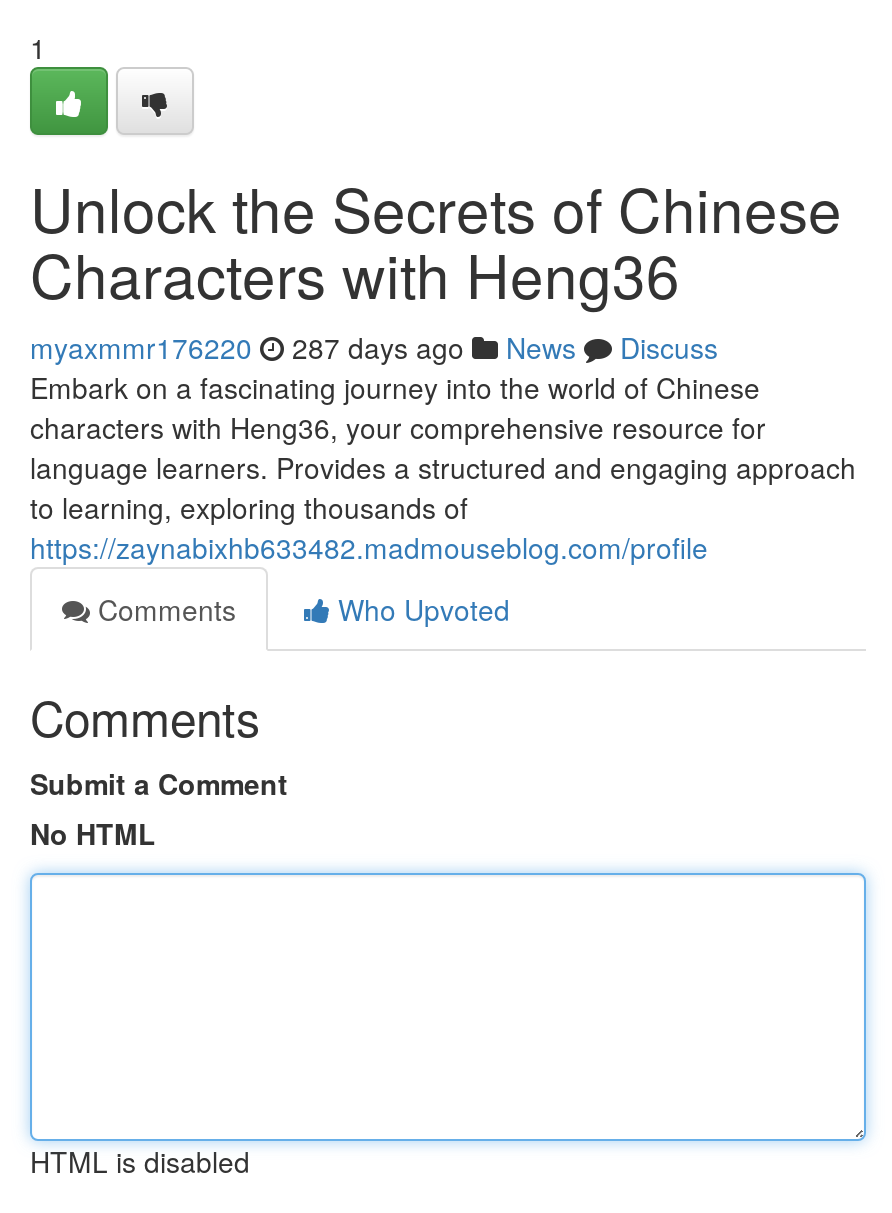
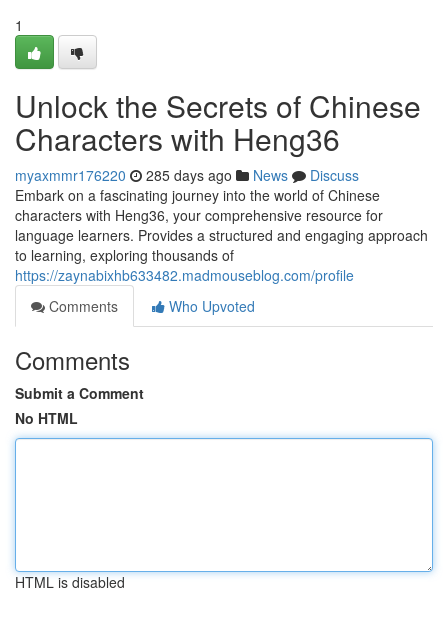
- myaxmmr176220 287 days ago News Discuss
+ myaxmmr176220 285 days ago News Discuss
